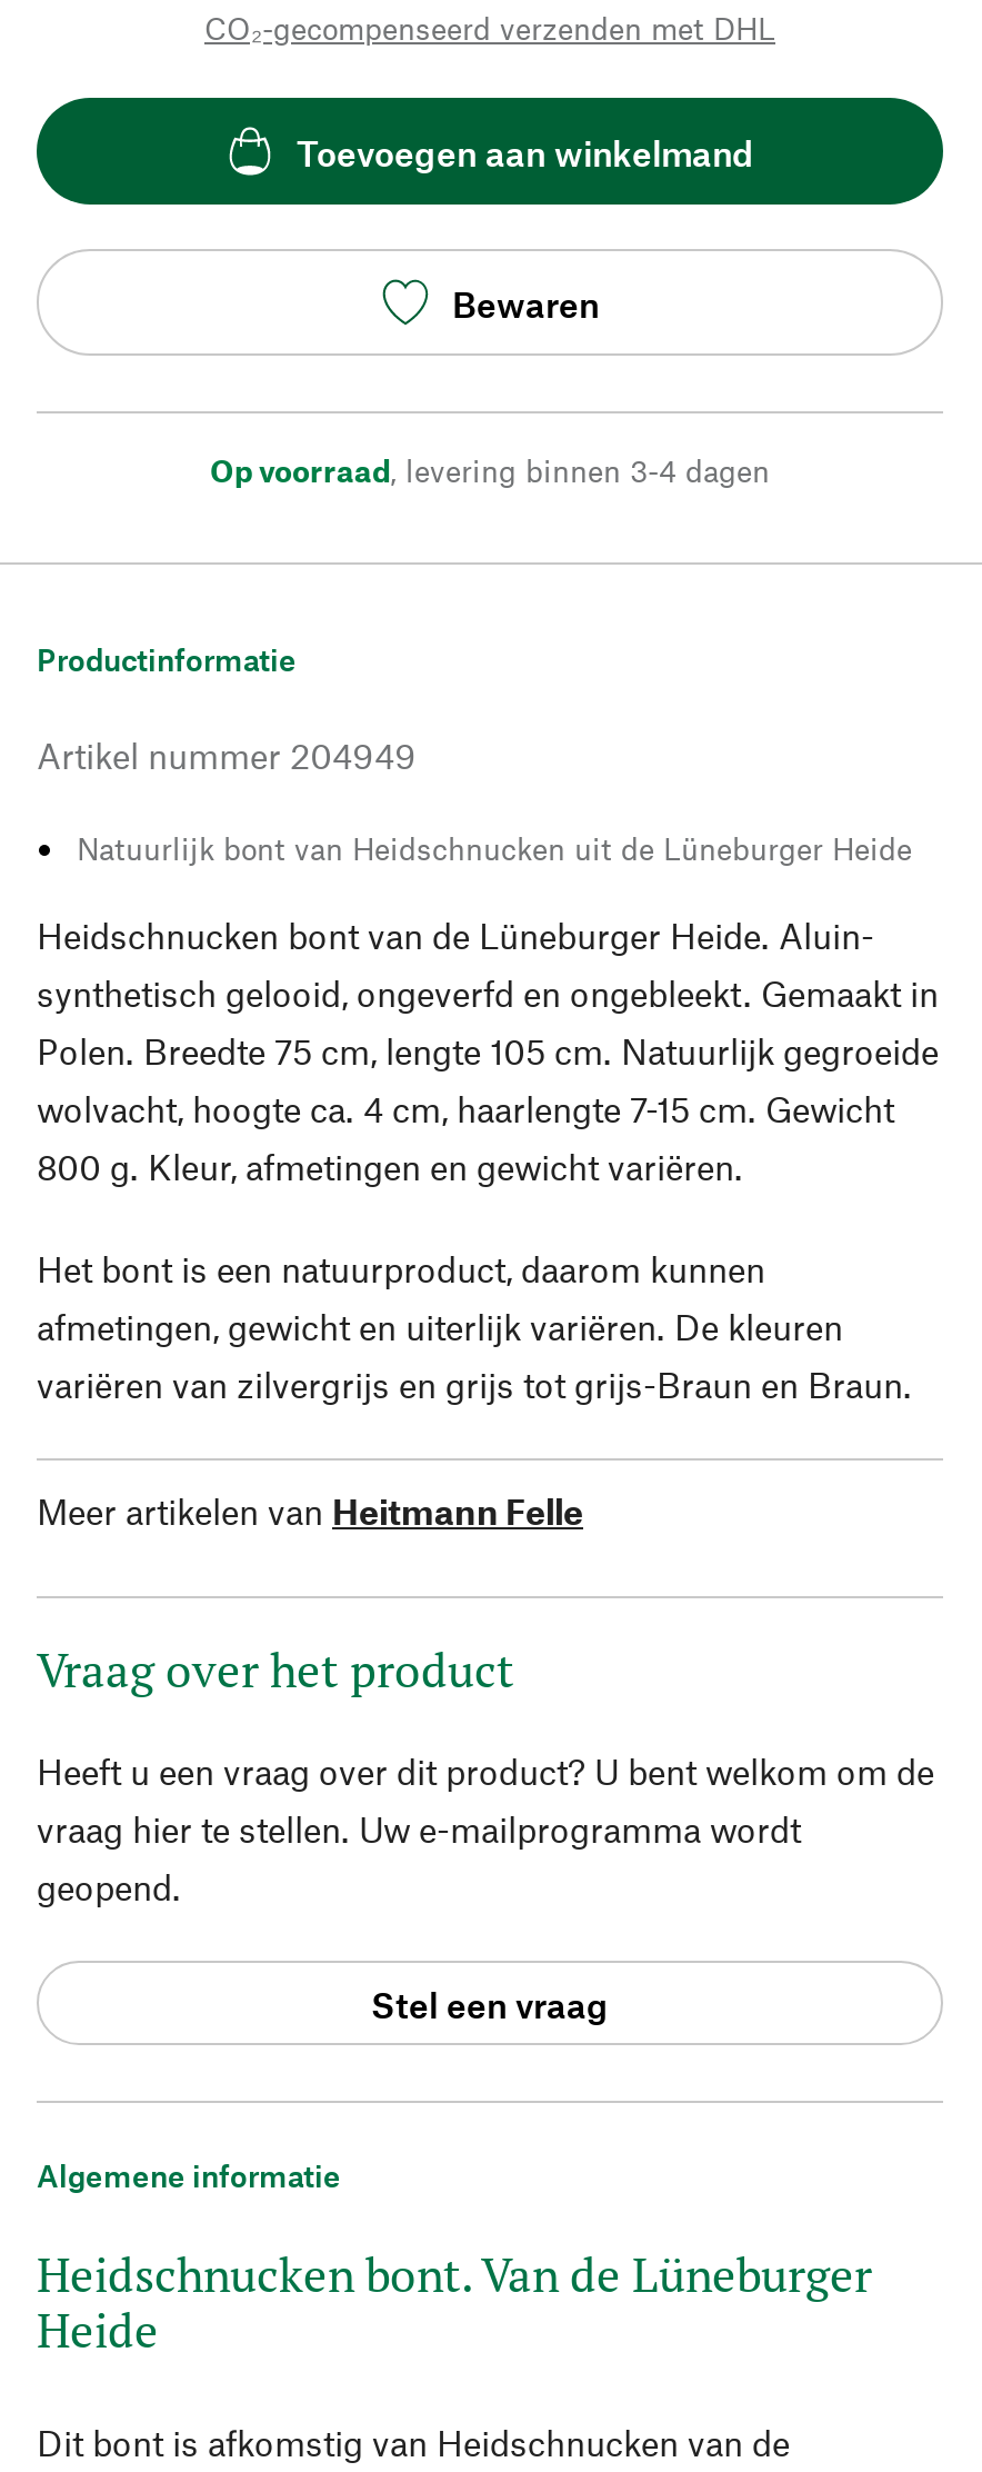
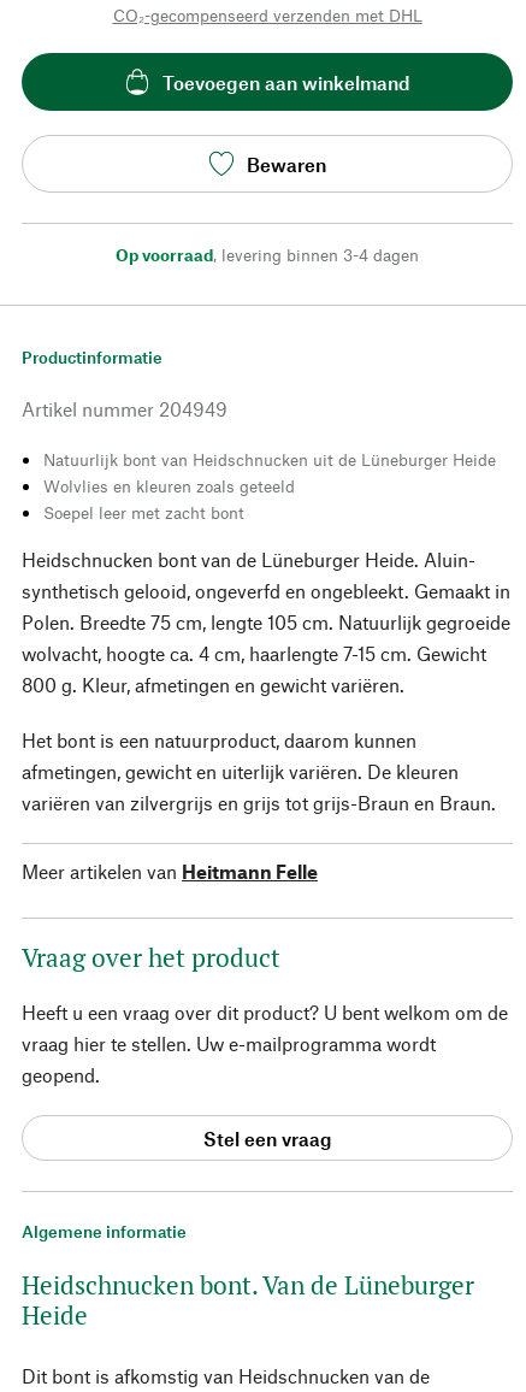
+ Wolvlies en kleuren zoals geteeld
+ Soepel leer met zacht bont
